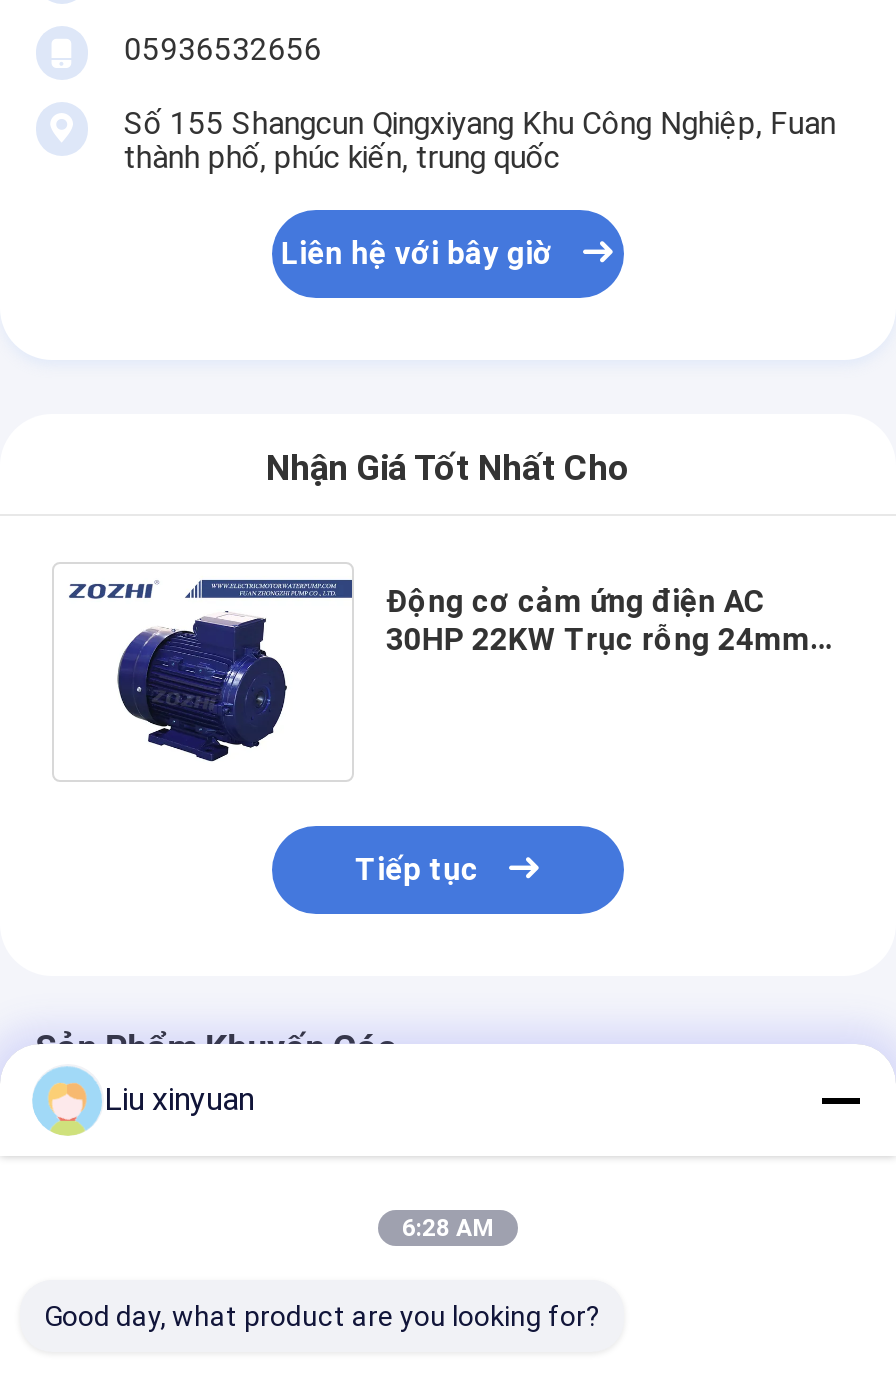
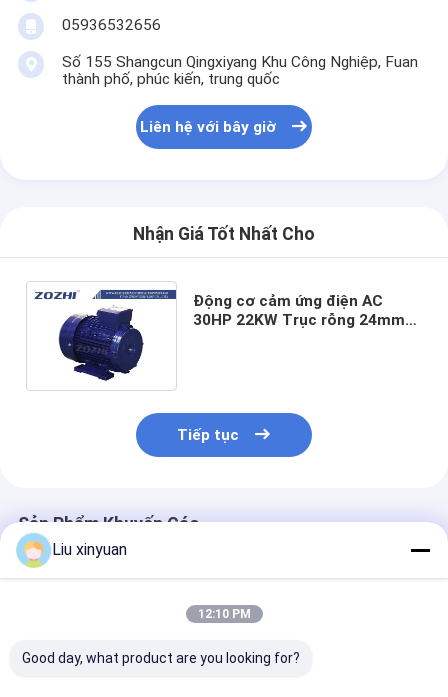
- 6:28 AM
+ 12:10 PM
